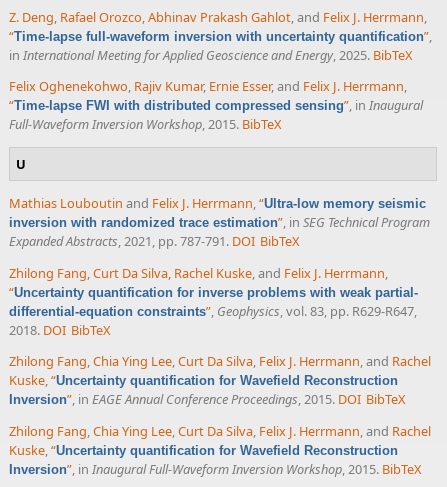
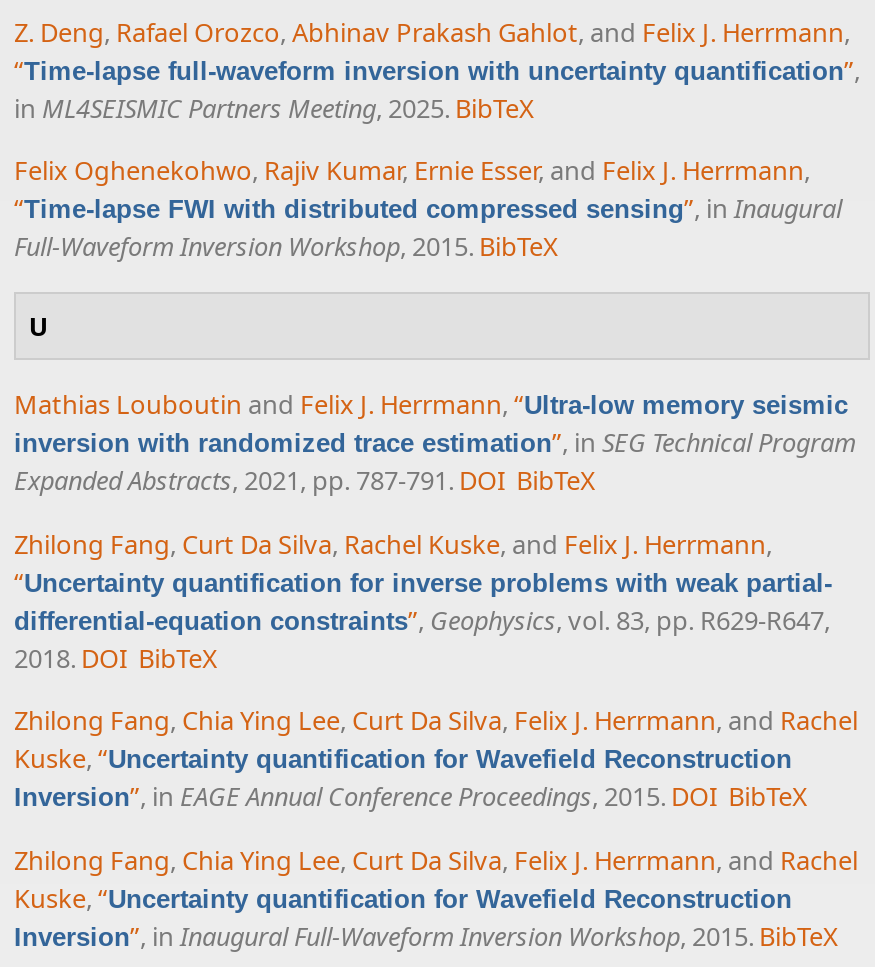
- in International Meeting for Applied Geoscience and Energy, 2025. BibTeX
+ in ML4SEISMIC Partners Meeting, 2025. BibTeX
